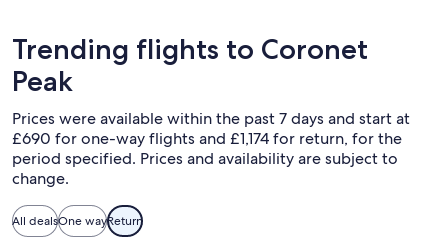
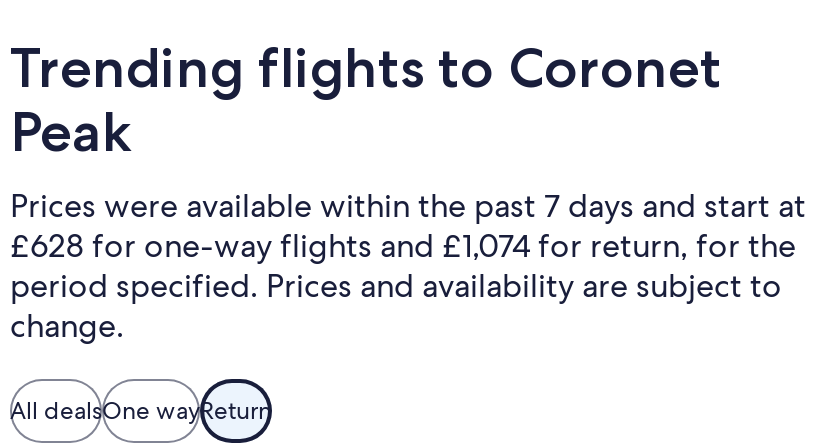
- £690 for one-way flights and £1,174 for return, for the
+ £628 for one-way flights and £1,074 for return, for the
